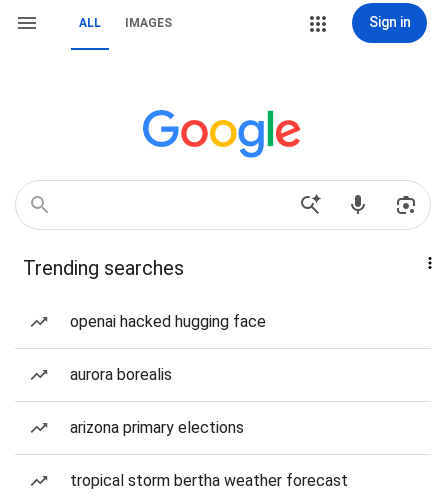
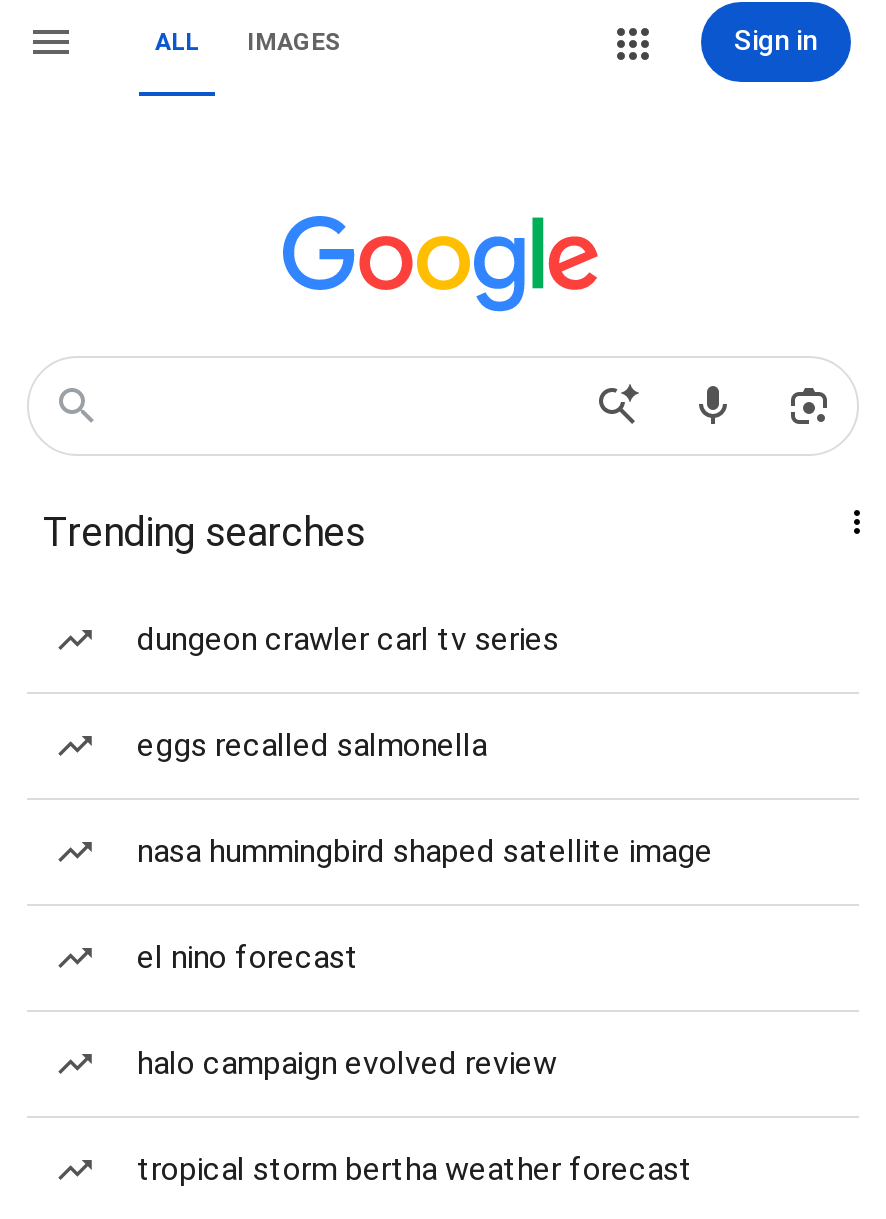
- openai hacked hugging face
- aurora borealis
- arizona primary elections
+ dungeon crawler carl tv series
+ eggs recalled salmonella
+ nasa hummingbird shaped satellite image
+ el nino forecast
+ halo campaign evolved review
